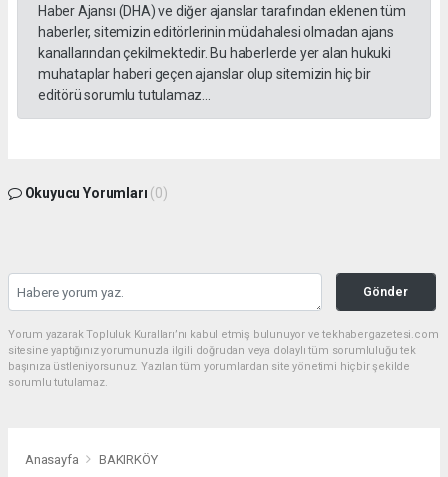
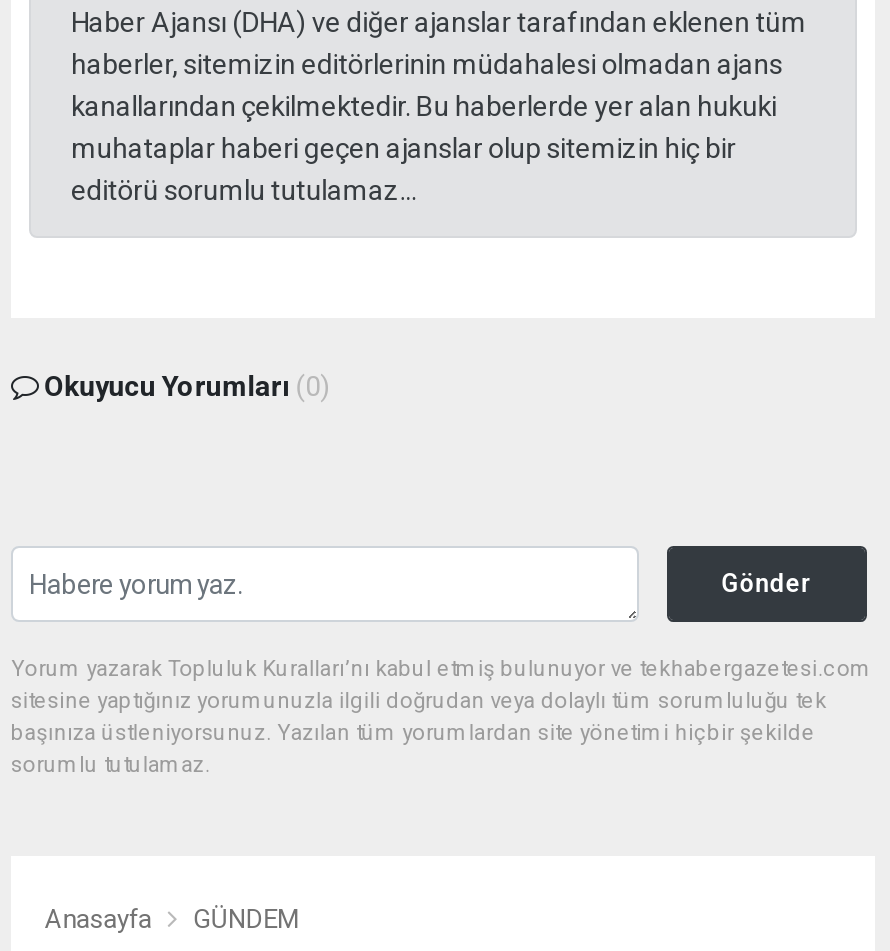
- BAKIRKÖY
+ GÜNDEM
